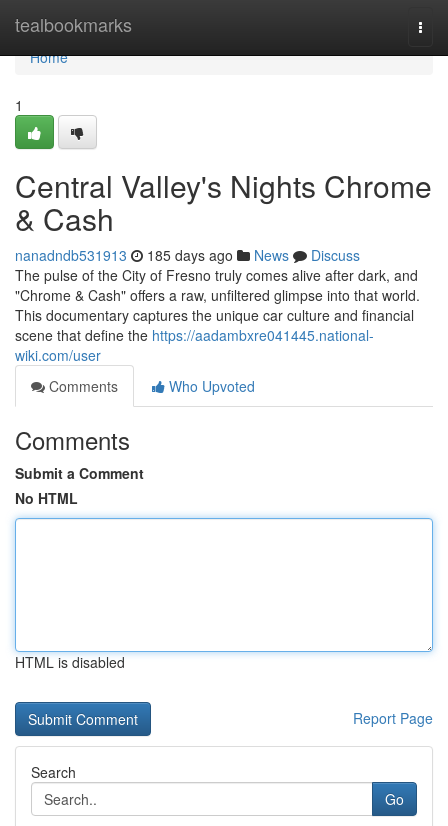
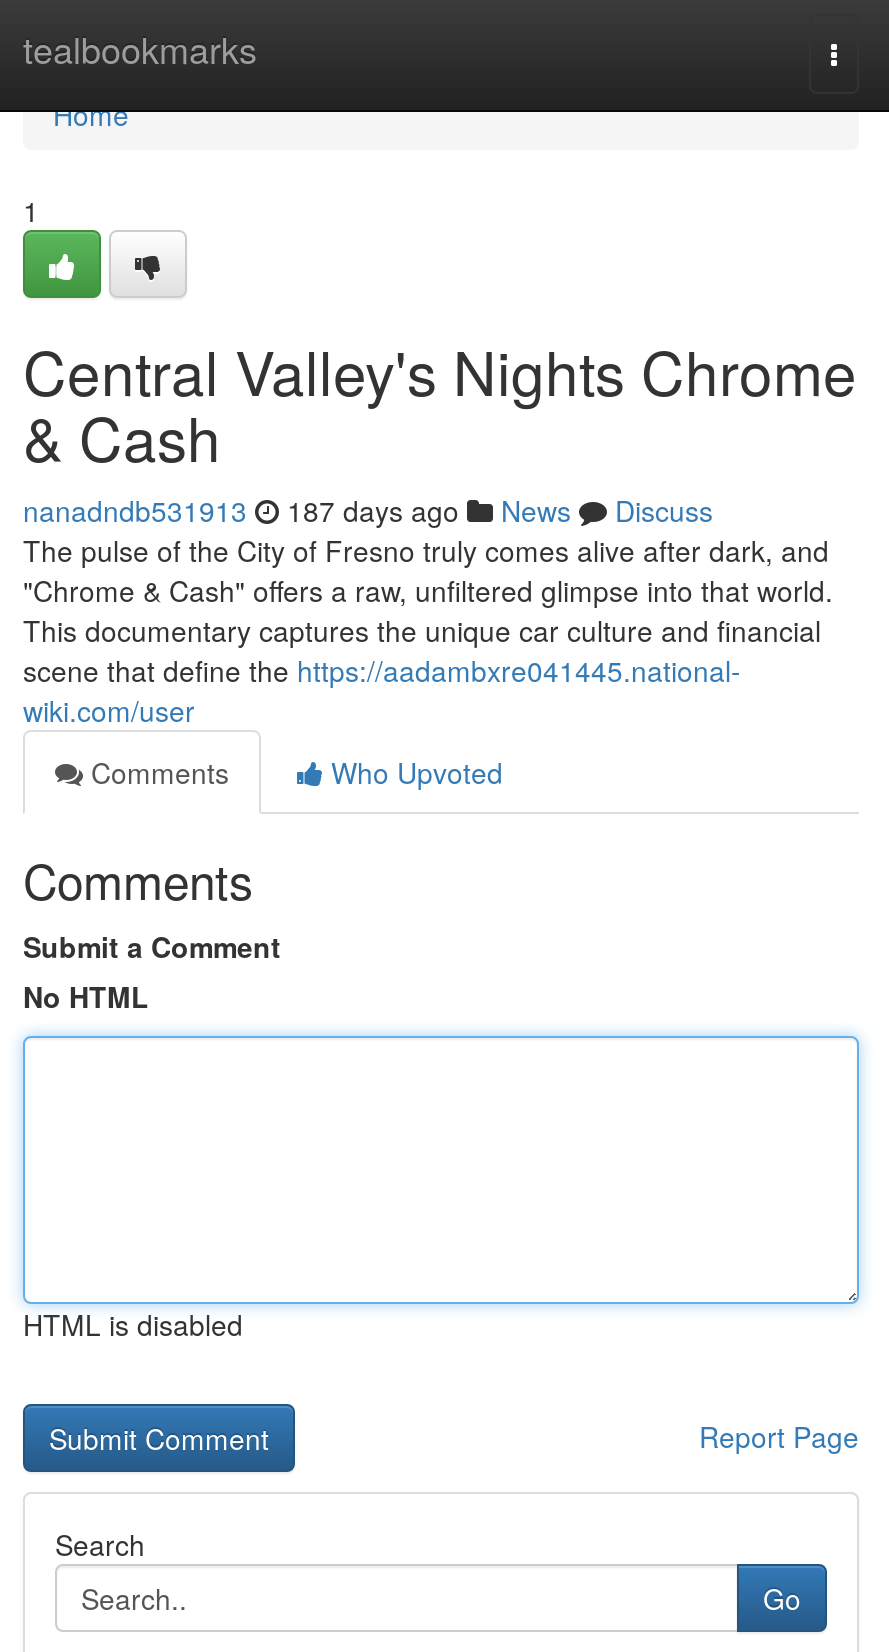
- nanadndb531913 185 days ago News Discuss
+ nanadndb531913 187 days ago News Discuss
